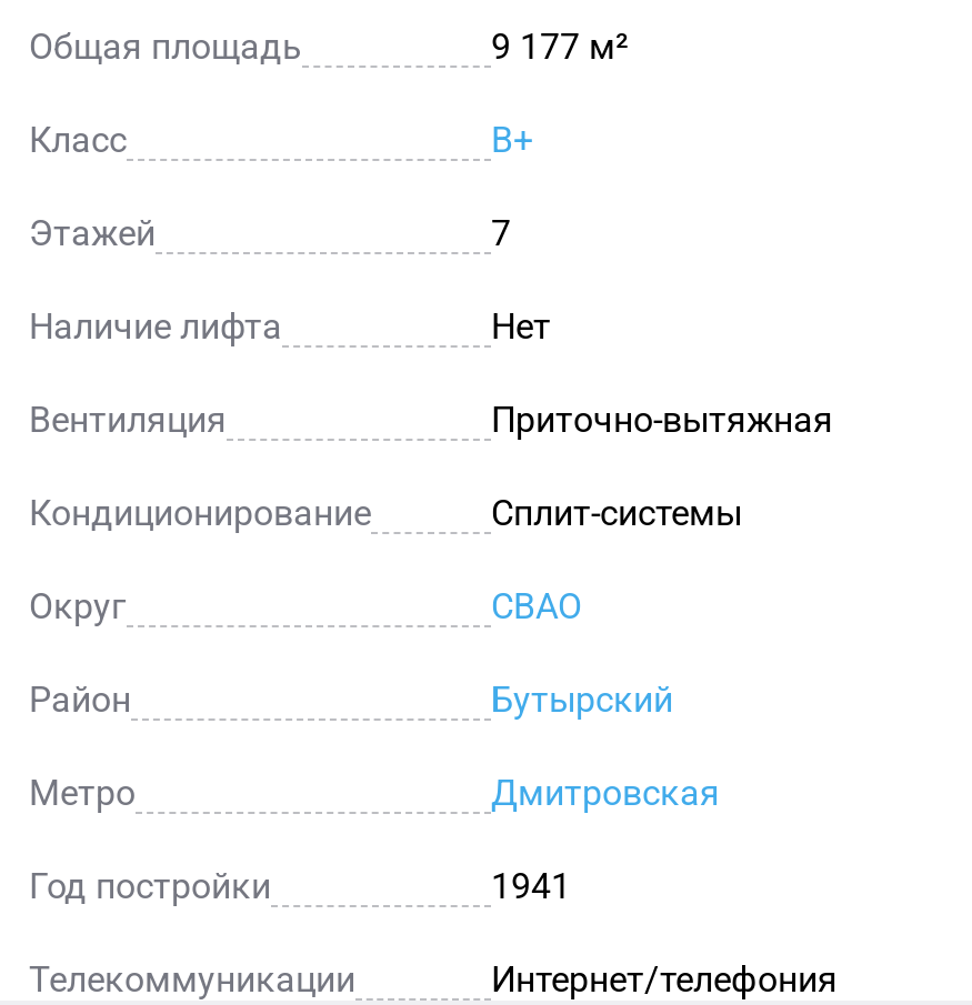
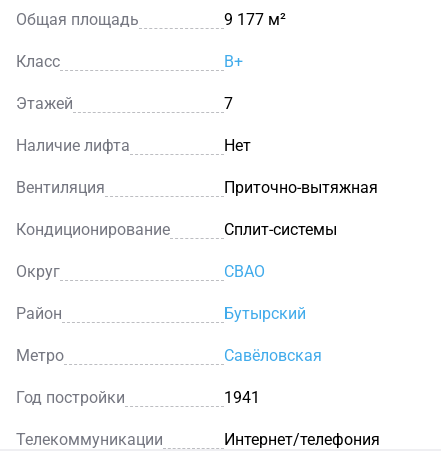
- Дмитровская
+ Савёловская
